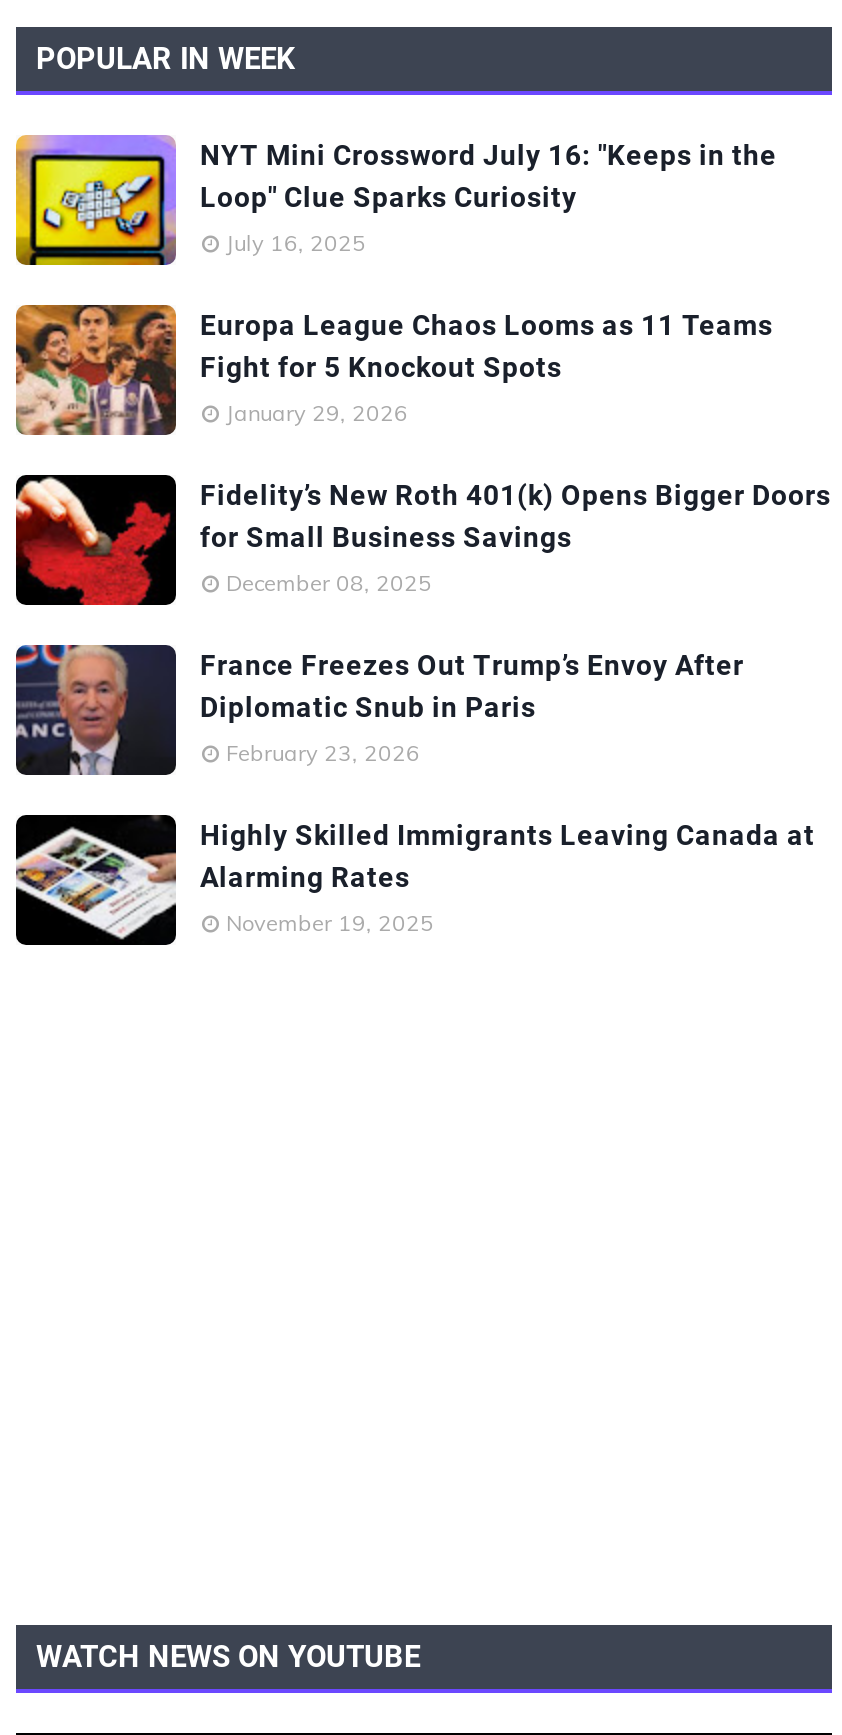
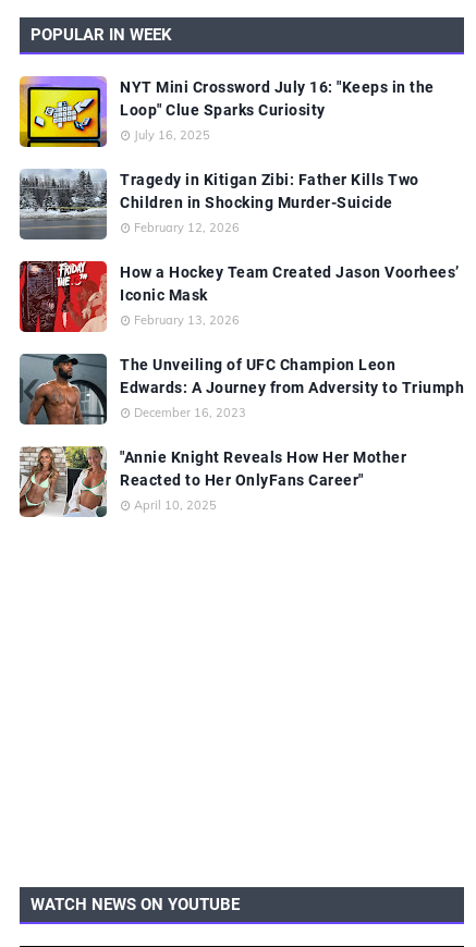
- [image]
- Europa League Chaos Looms as 11 Teams
- Fight for 5 Knockout Spots
+ [image]
+ Tragedy in Kitigan Zibi: Father Kills Two
+ Children in Shocking Murder-Suicide

- January 29, 2026
+ February 12, 2026

- [image]
- Fidelity’s New Roth 401(k) Opens Bigger Doors
- for Small Business Savings
+ [image]
+ How a Hockey Team Created Jason Voorhees’
+ Iconic Mask

- December 08, 2025
+ February 13, 2026

- [image]
- France Freezes Out Trump’s Envoy After
- Diplomatic Snub in Paris
+ [image]
+ The Unveiling of UFC Champion Leon
+ Edwards: A Journey from Adversity to Triumph

- February 23, 2026
+ December 16, 2023

- [image]
- Highly Skilled Immigrants Leaving Canada at
- Alarming Rates
+ [image]
+ "Annie Knight Reveals How Her Mother
+ Reacted to Her OnlyFans Career"

- November 19, 2025
+ April 10, 2025
